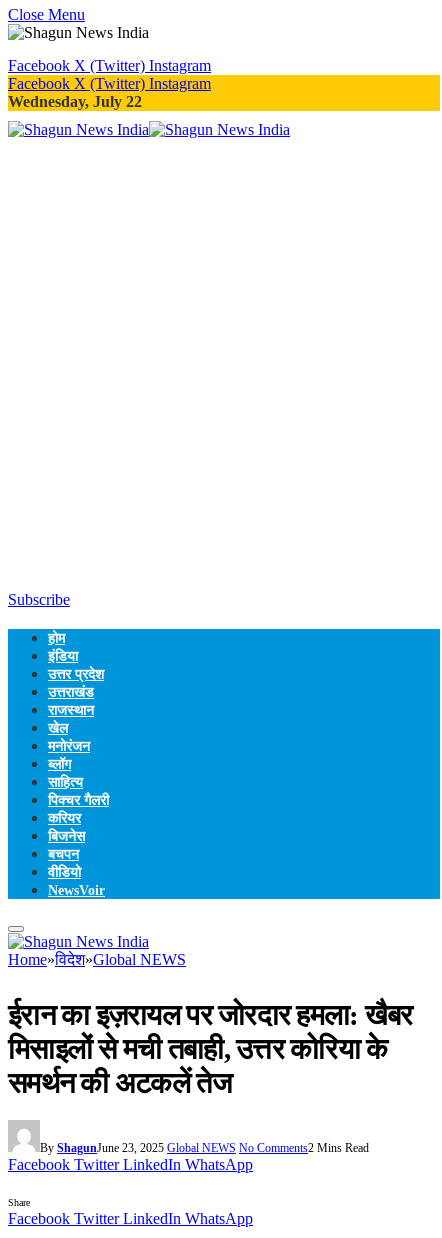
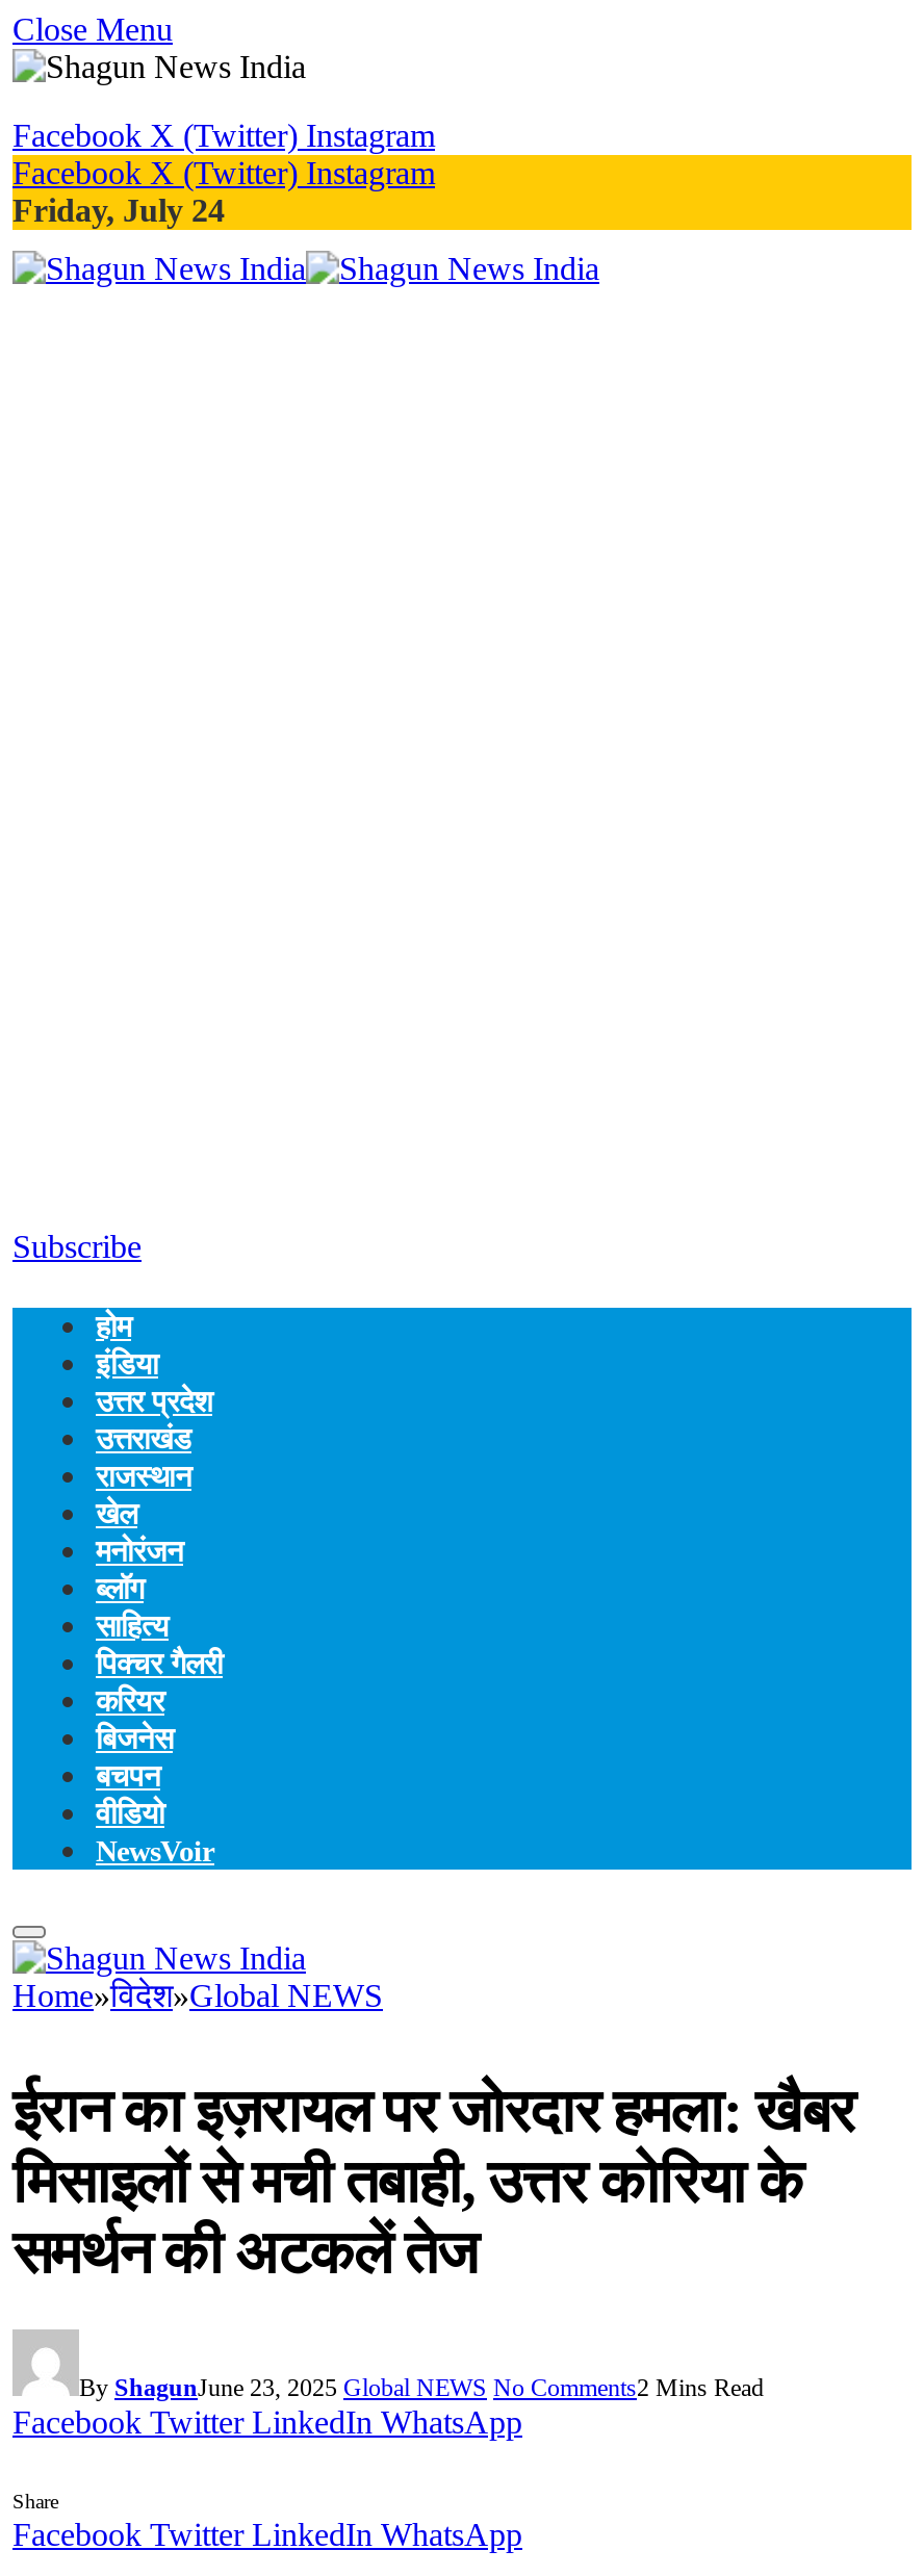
- Wednesday, July 22
+ Friday, July 24
